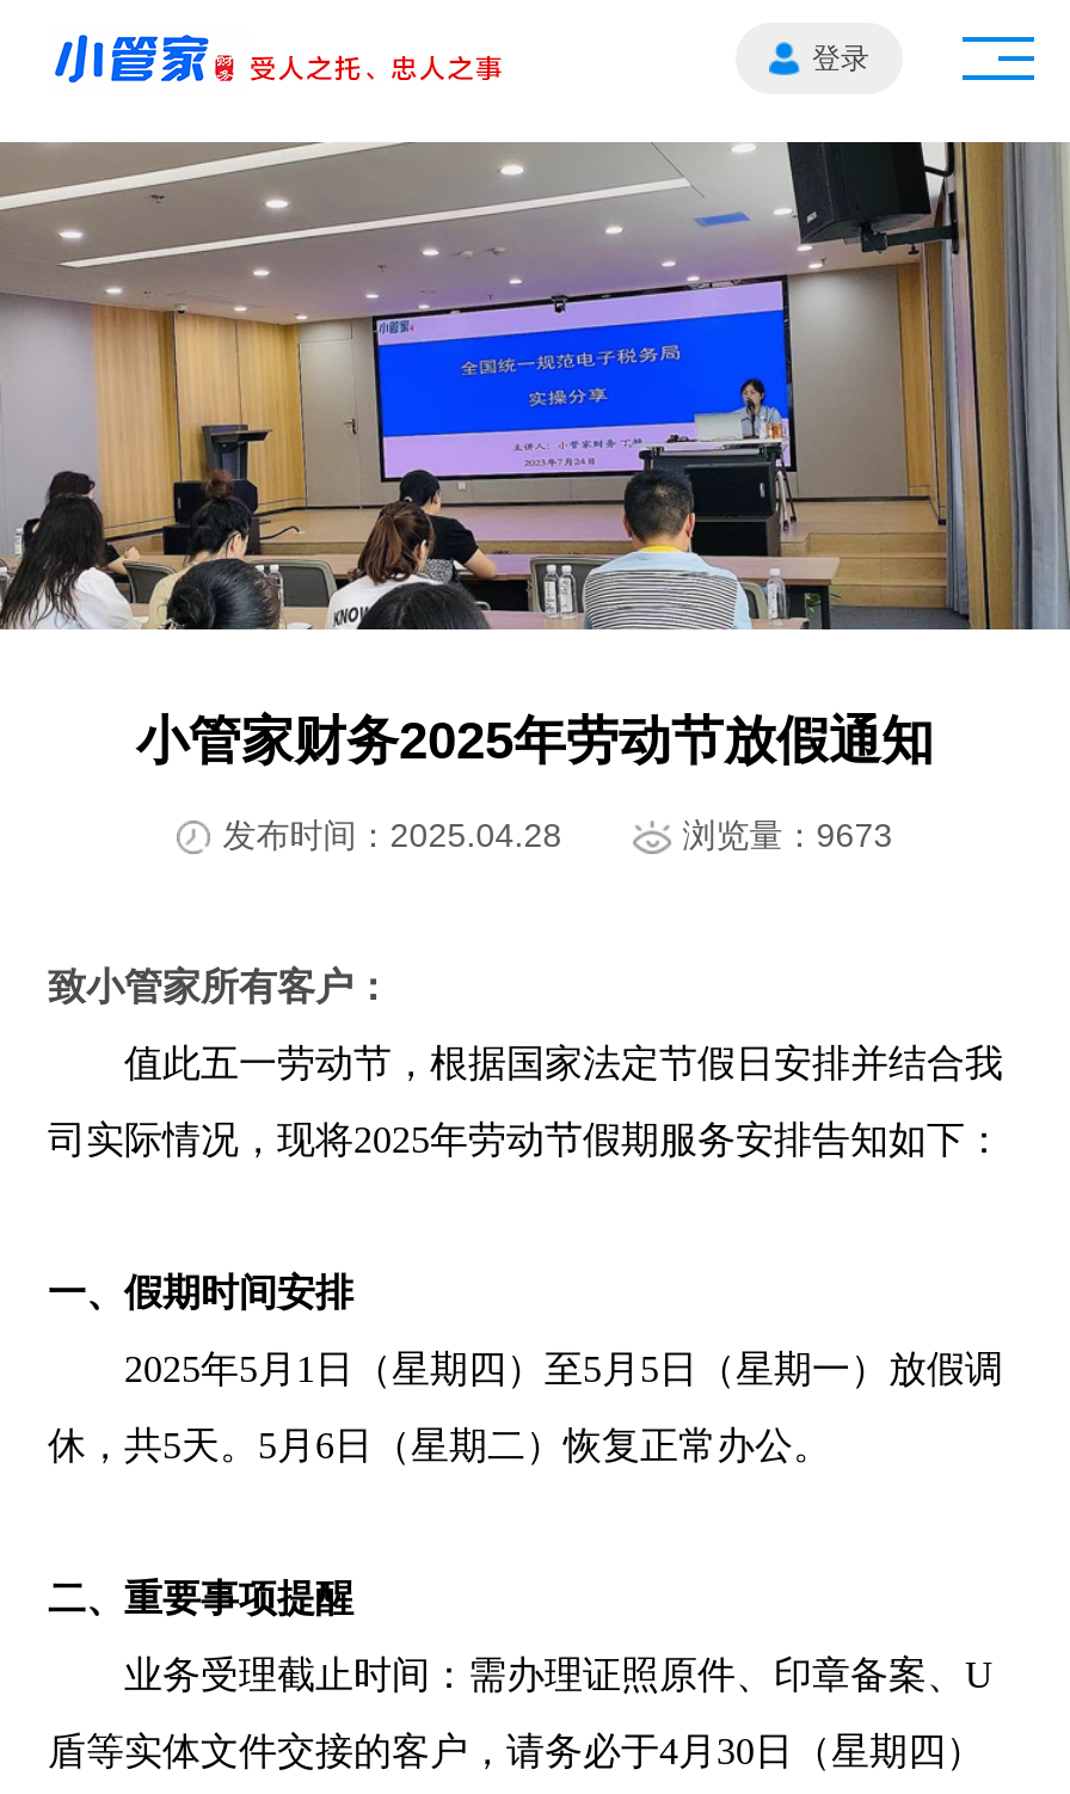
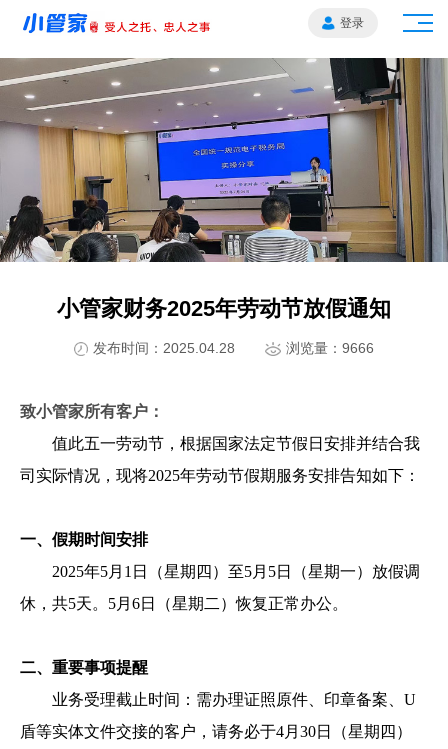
- 浏览量：9673
+ 浏览量：9666
